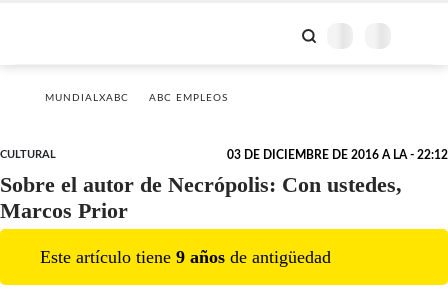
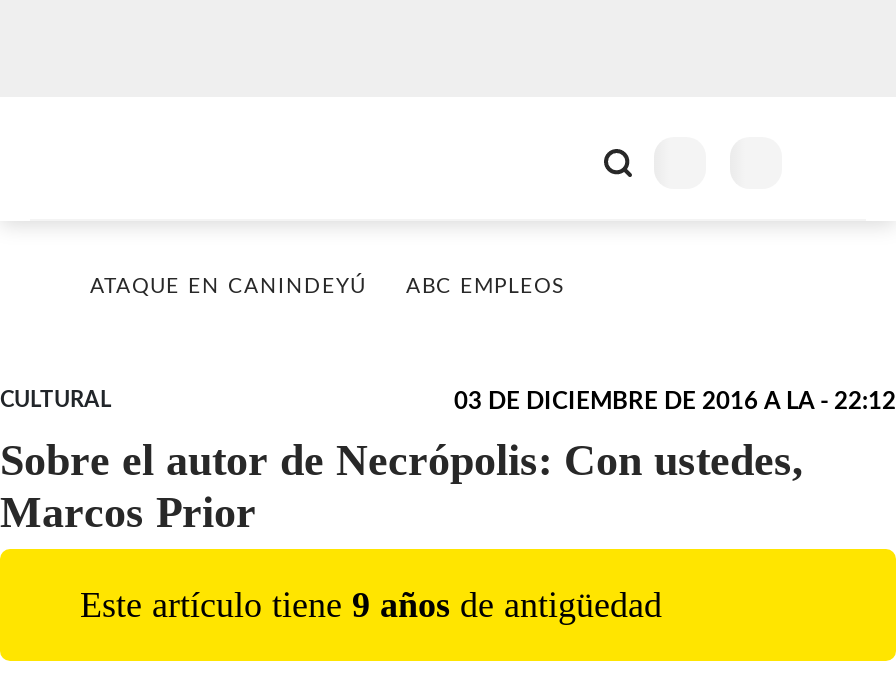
- MUNDIALXABC
+ ATAQUE EN CANINDEYÚ
